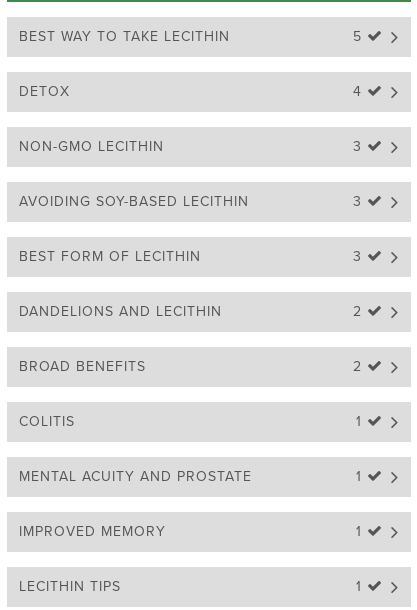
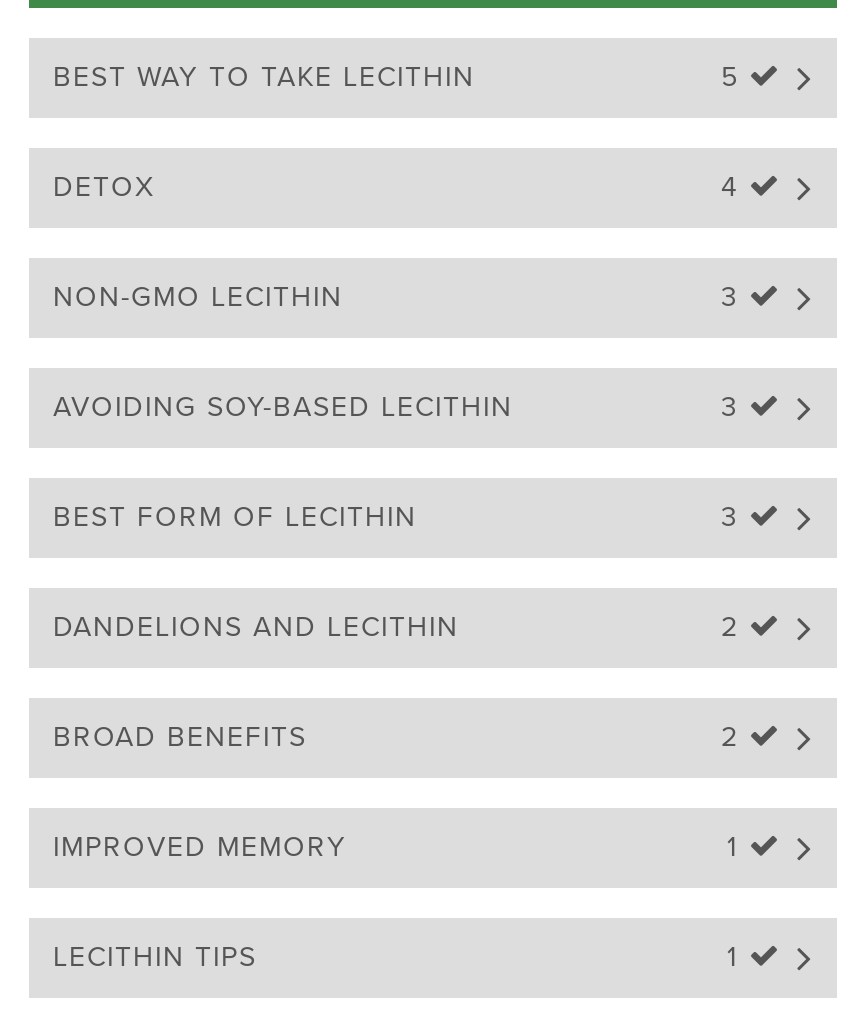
- COLITIS
- 1
- MENTAL ACUITY AND PROSTATE
- 1
